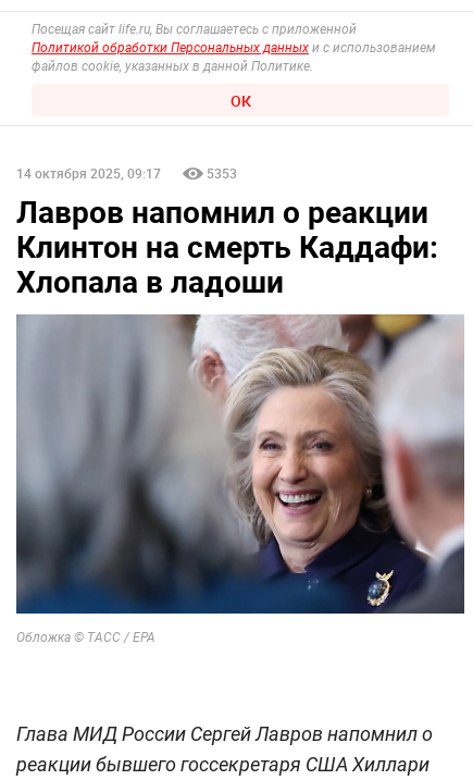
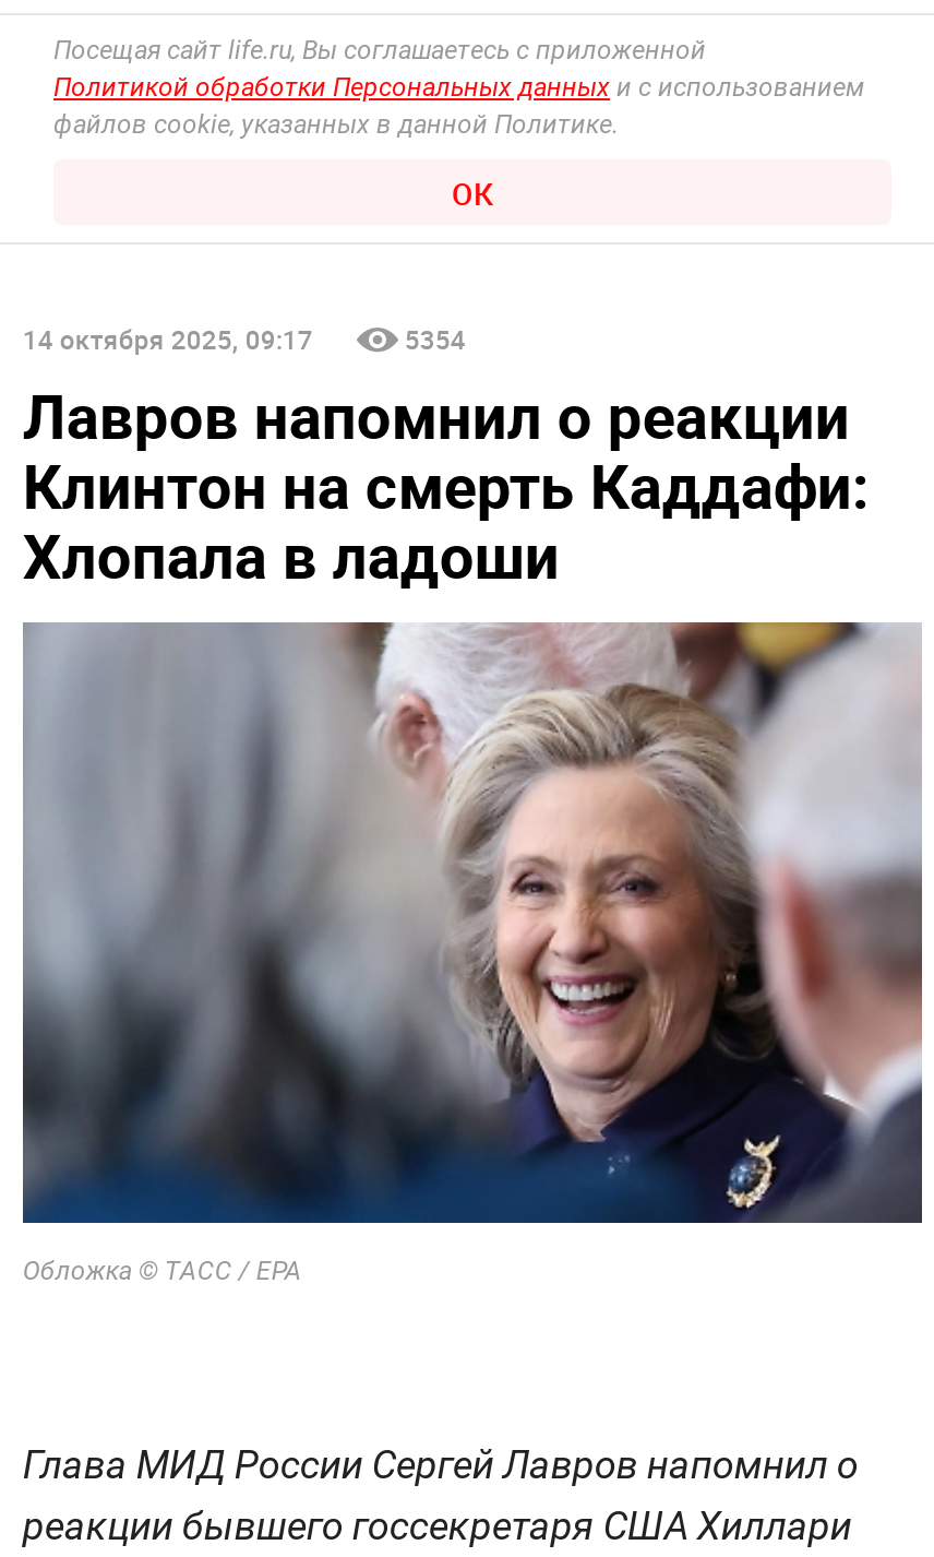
- 5353
+ 5354
